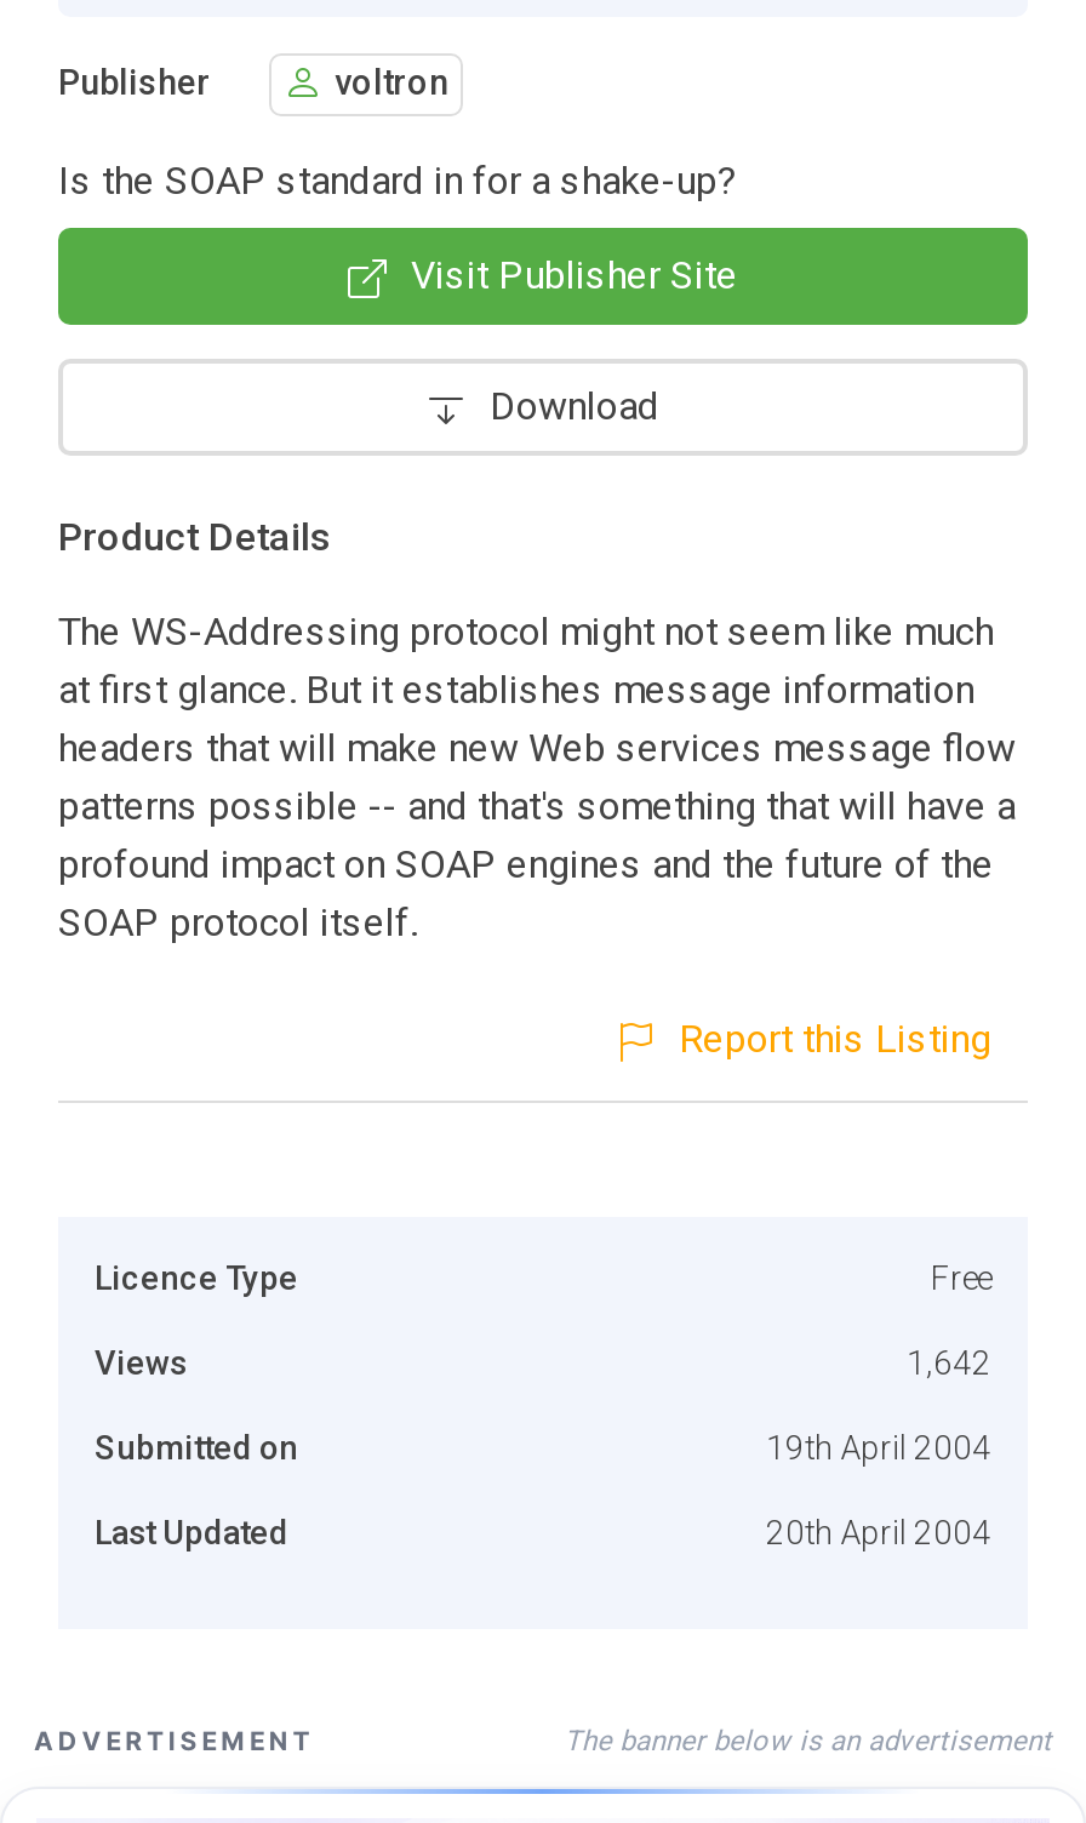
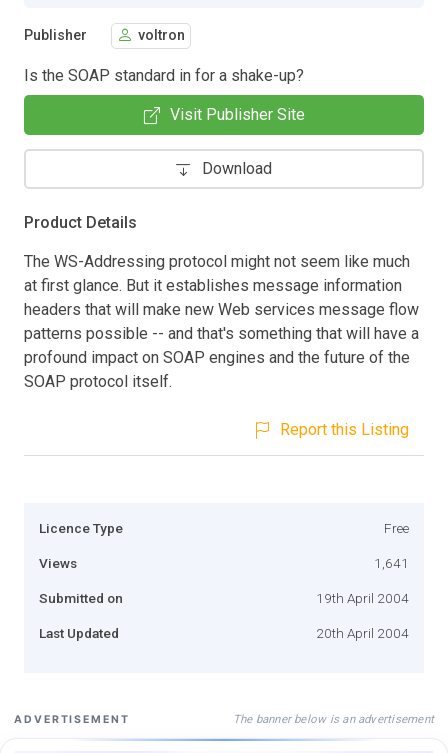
- 1,642
+ 1,641
